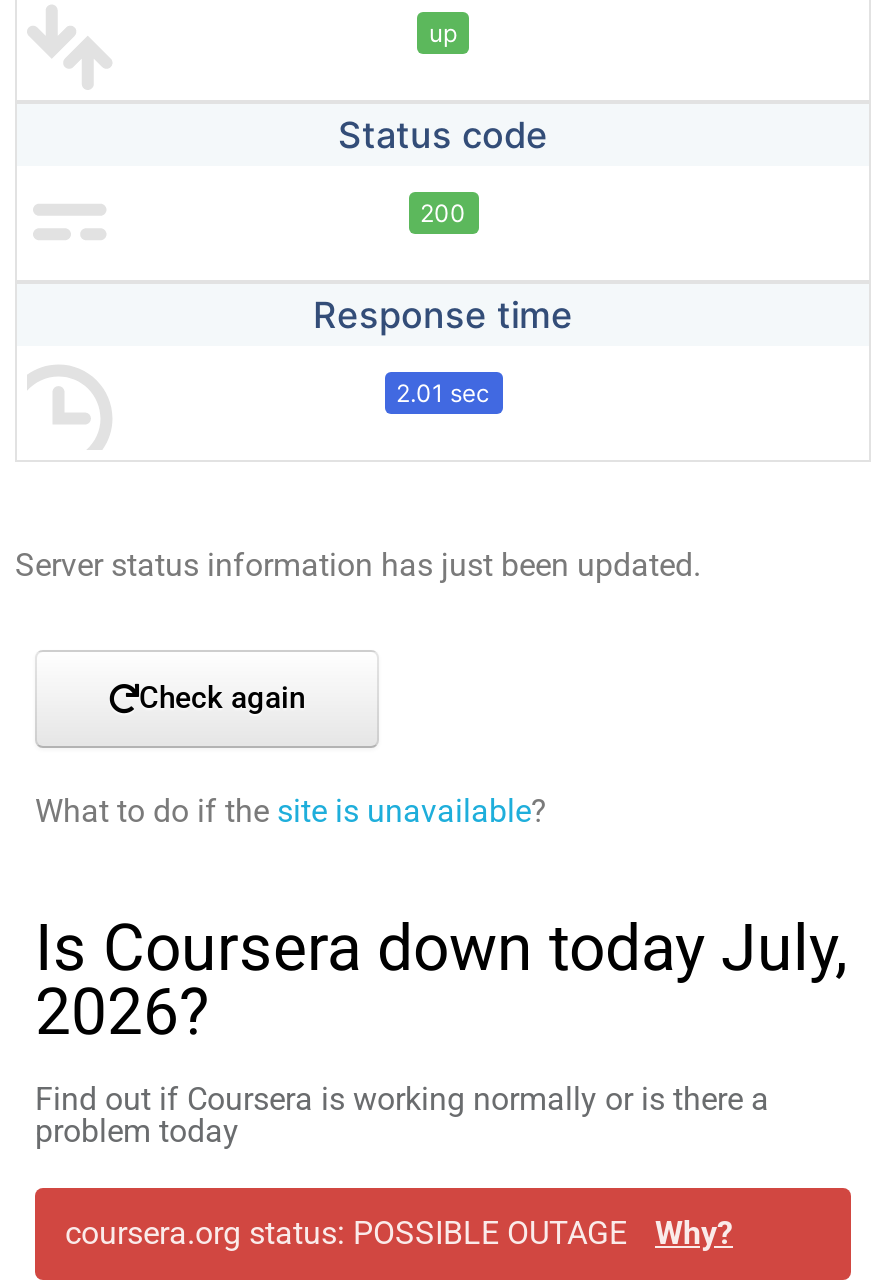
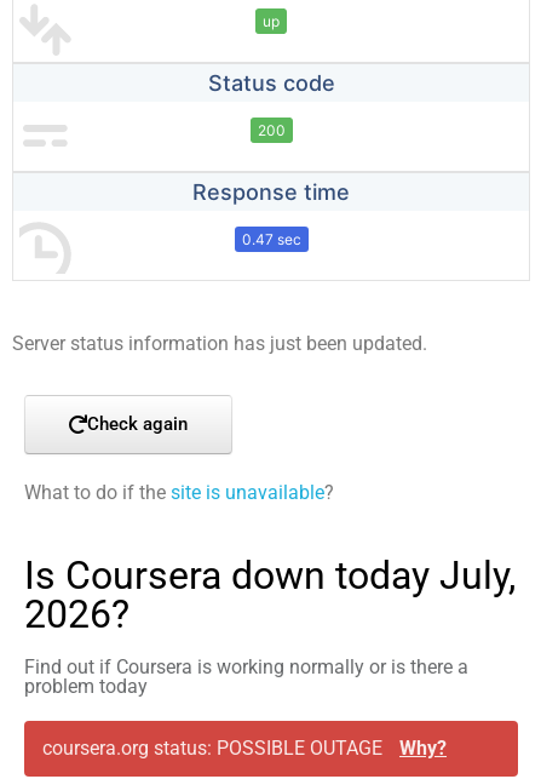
- 2.01 sec
+ 0.47 sec
